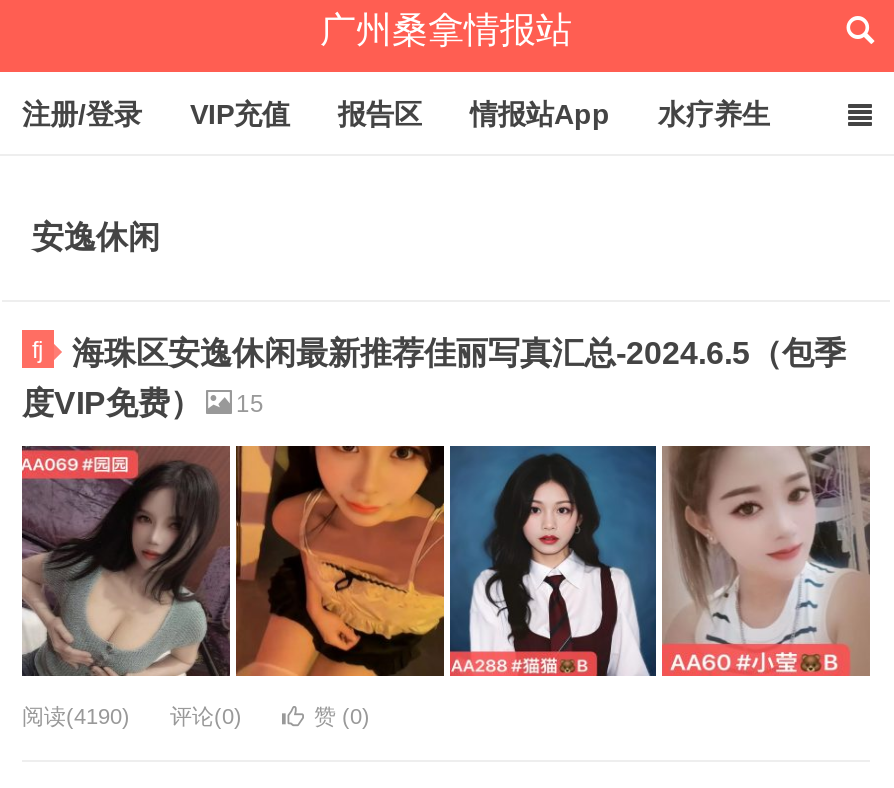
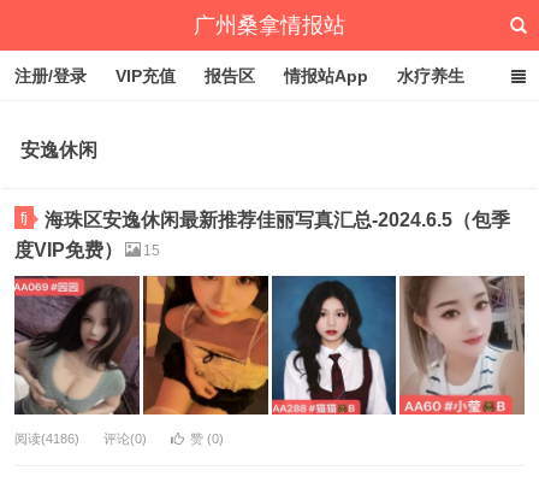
- 阅读(4190) 评论(0)
+ 阅读(4186) 评论(0)
